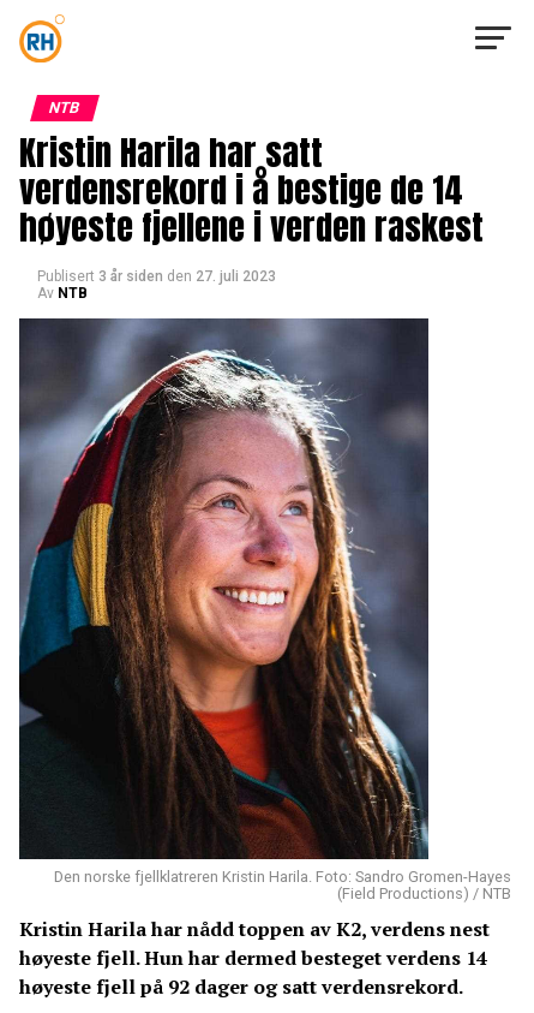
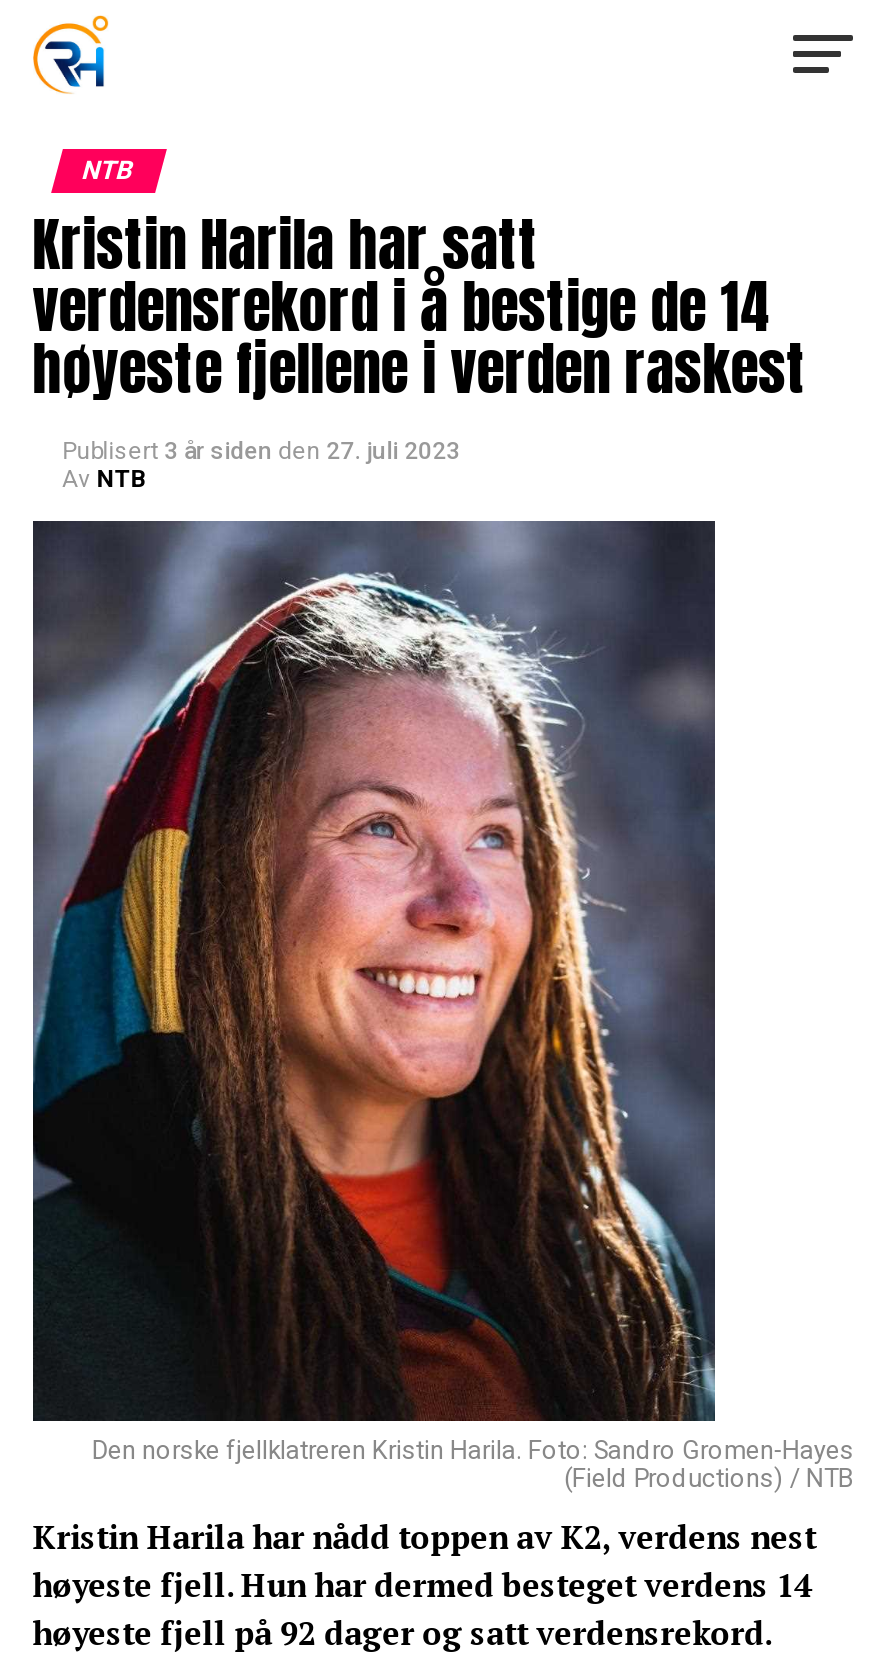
- [image]
+ [image]
